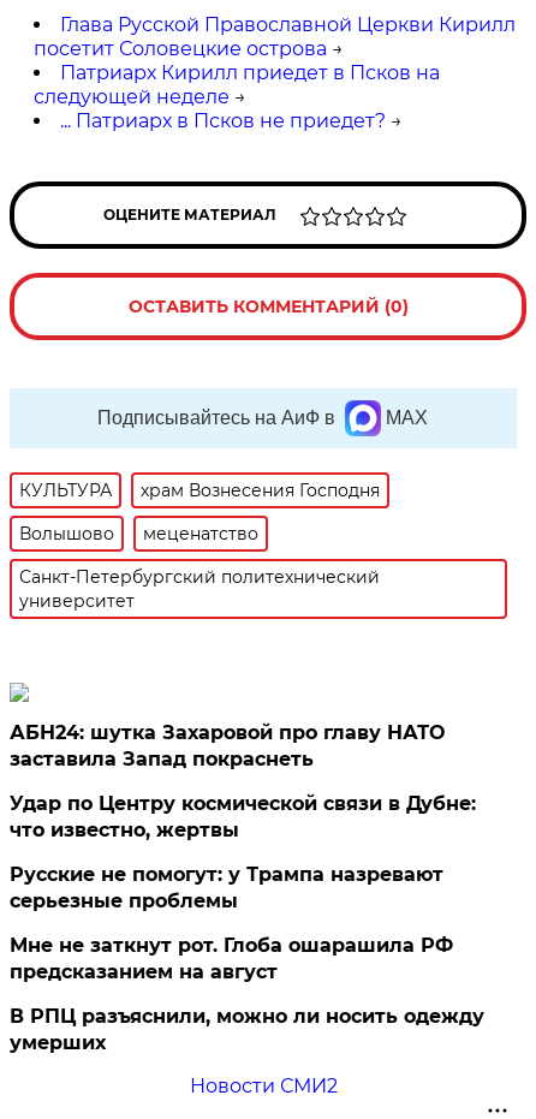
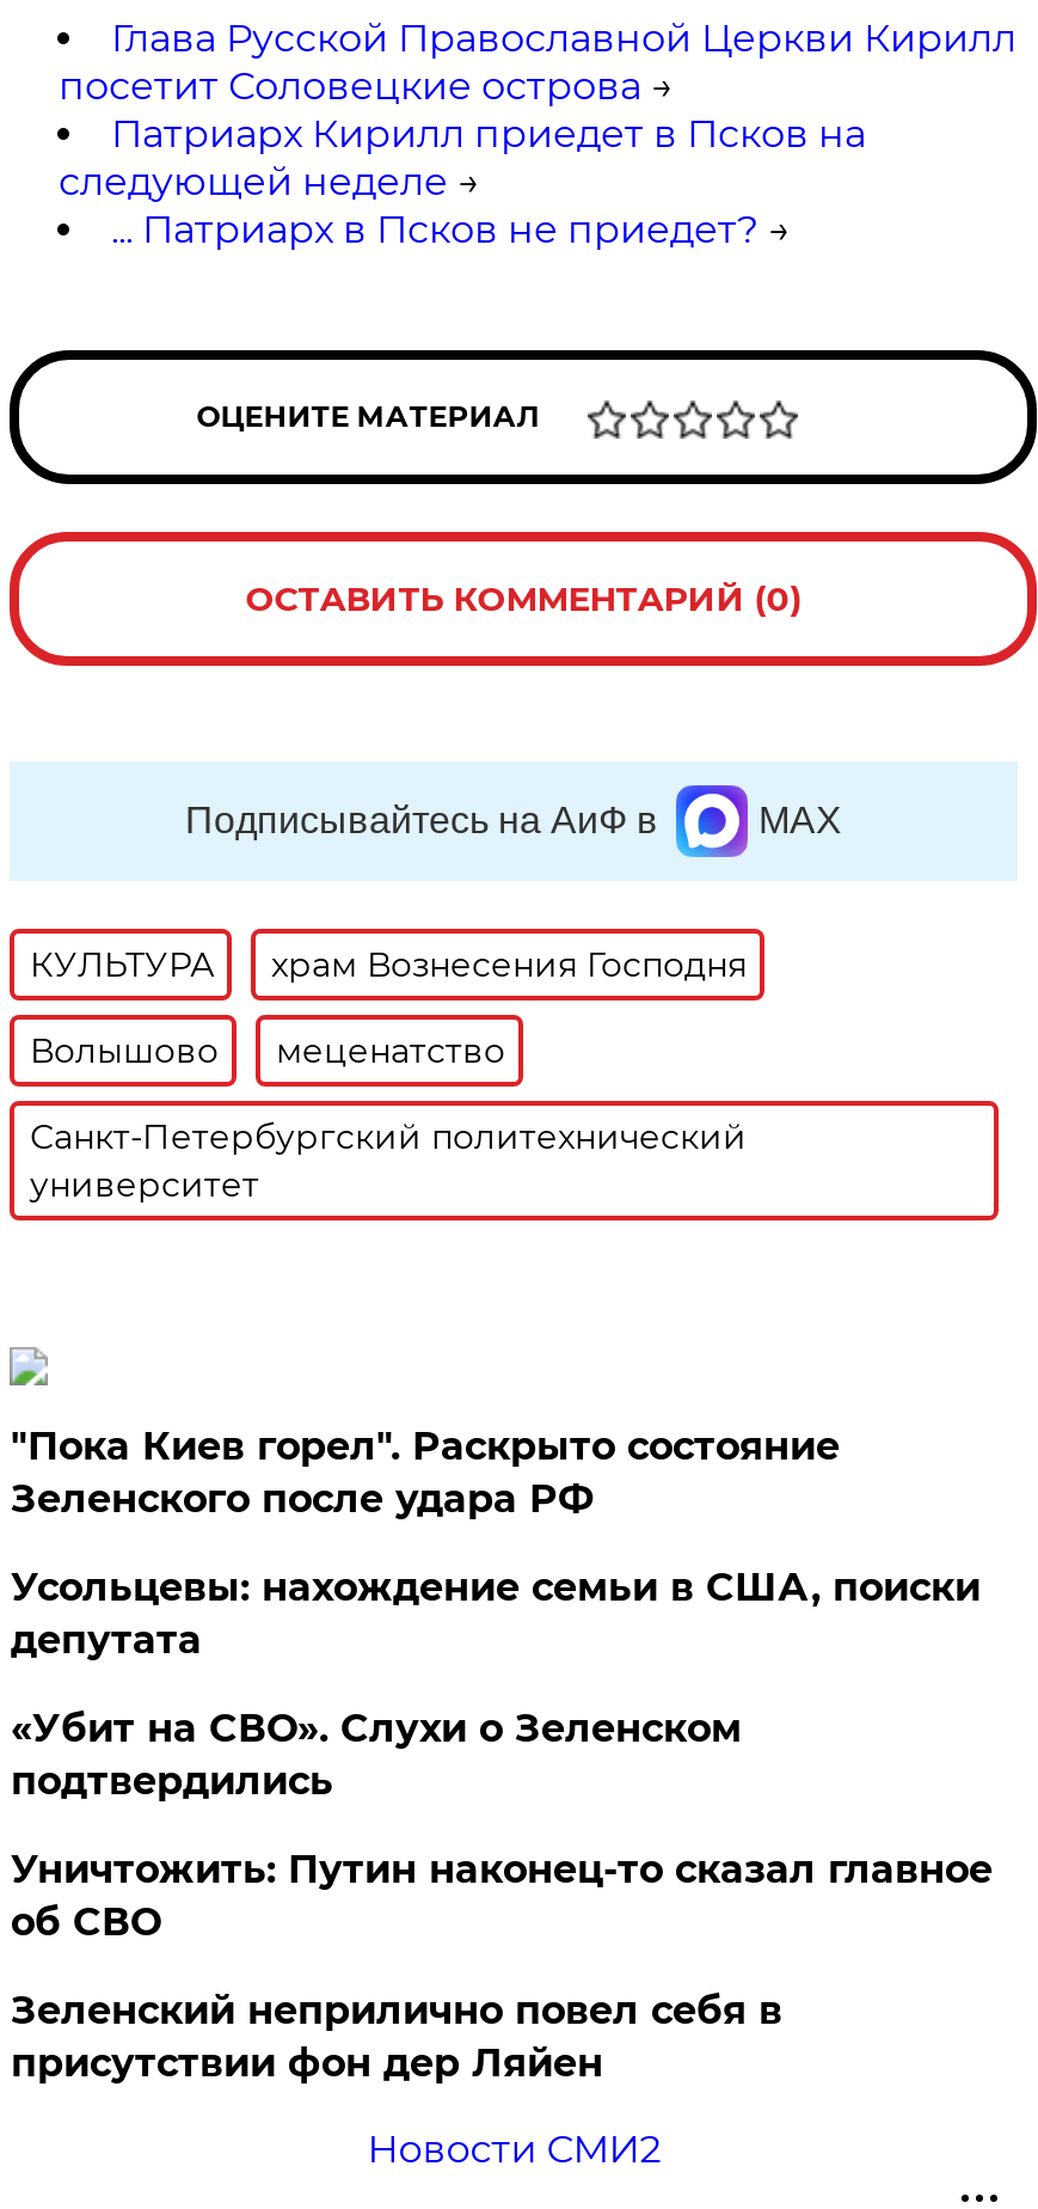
- АБН24: шутка Захаровой про главу НАТО
- заставила Запад покраснеть
+ "Пока Киев горел". Раскрыто состояние
+ Зеленского после удара РФ

- Удар по Центру космической связи в Дубне:
- что известно, жертвы
+ Усольцевы: нахождение семьи в США, поиски
+ депутата

- Русские не помогут: у Трампа назревают
- серьезные проблемы
+ «Убит на СВО». Слухи о Зеленском
+ подтвердились

- Мне не заткнут рот. Глоба ошарашила РФ
- предсказанием на август
+ Уничтожить: Путин наконец-то сказал главное
+ об СВО

- В РПЦ разъяснили, можно ли носить одежду
- умерших
+ Зеленский неприлично повел cебя в
+ присутствии фон дер Ляйен
